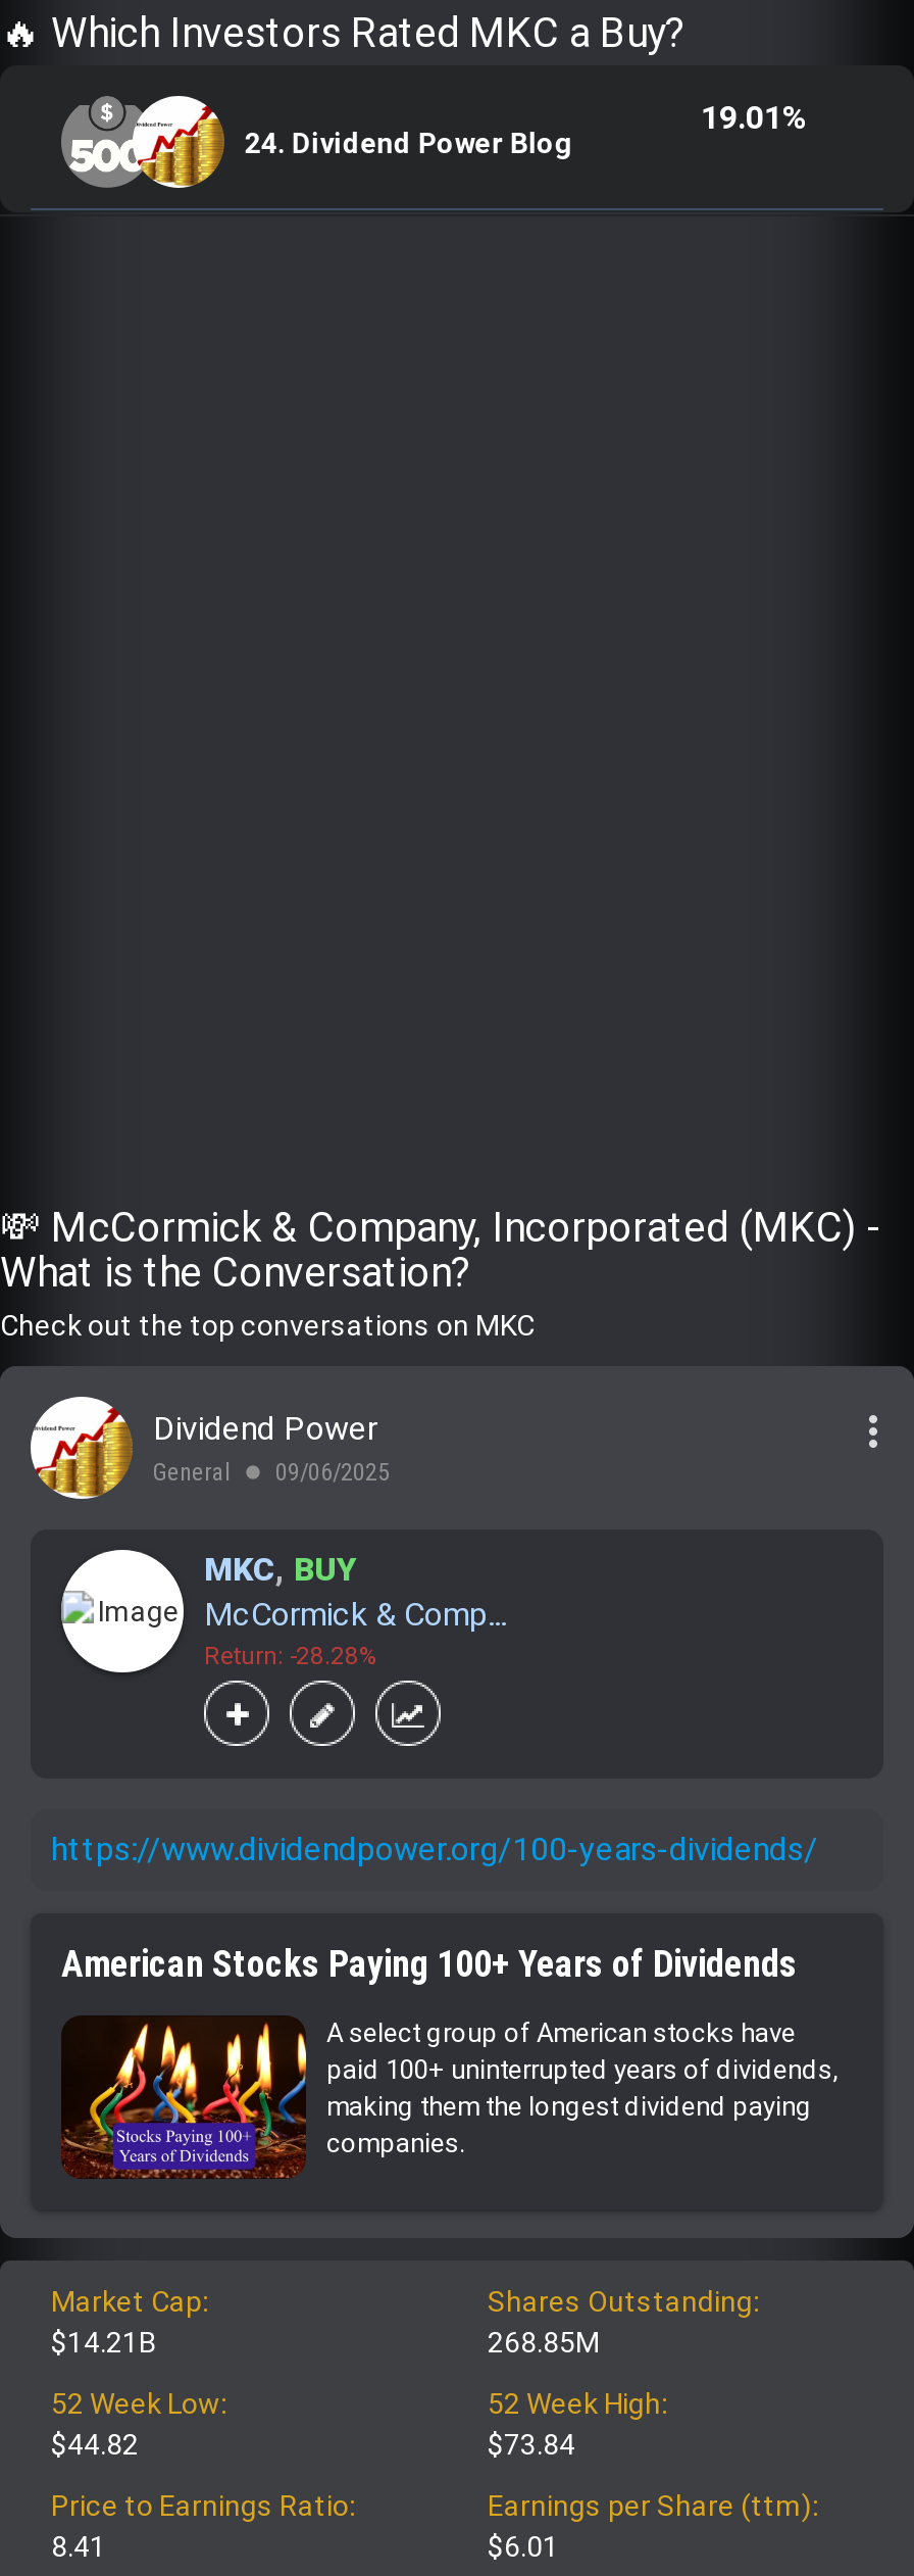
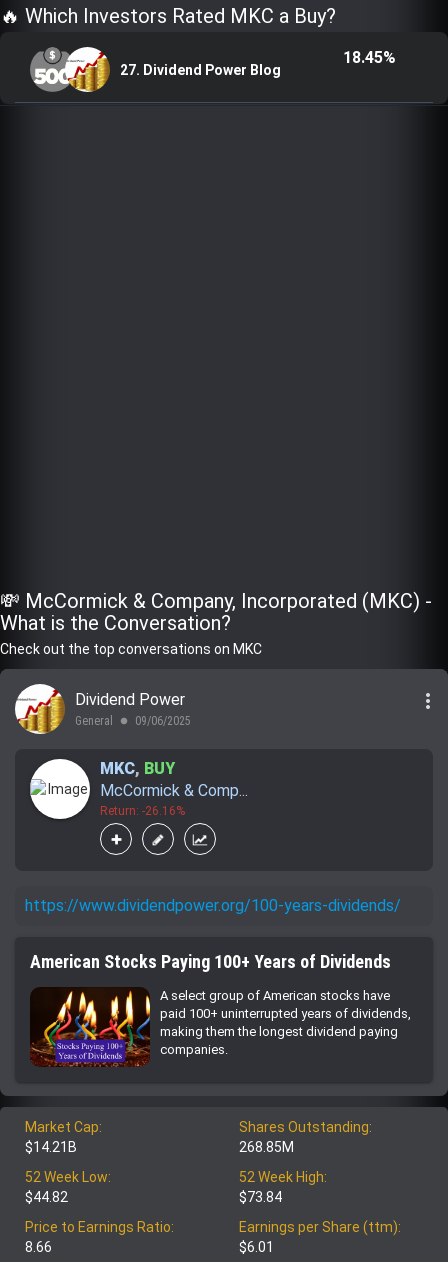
- 19.01%
+ 18.45%

- 24. Dividend Power Blog
+ 27. Dividend Power Blog

- Return: -28.28%
+ Return: -26.16%

- 8.41
+ 8.66
